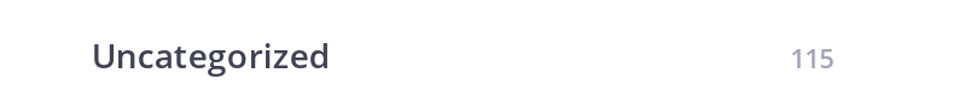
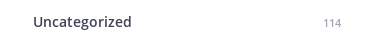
- 115
+ 114
